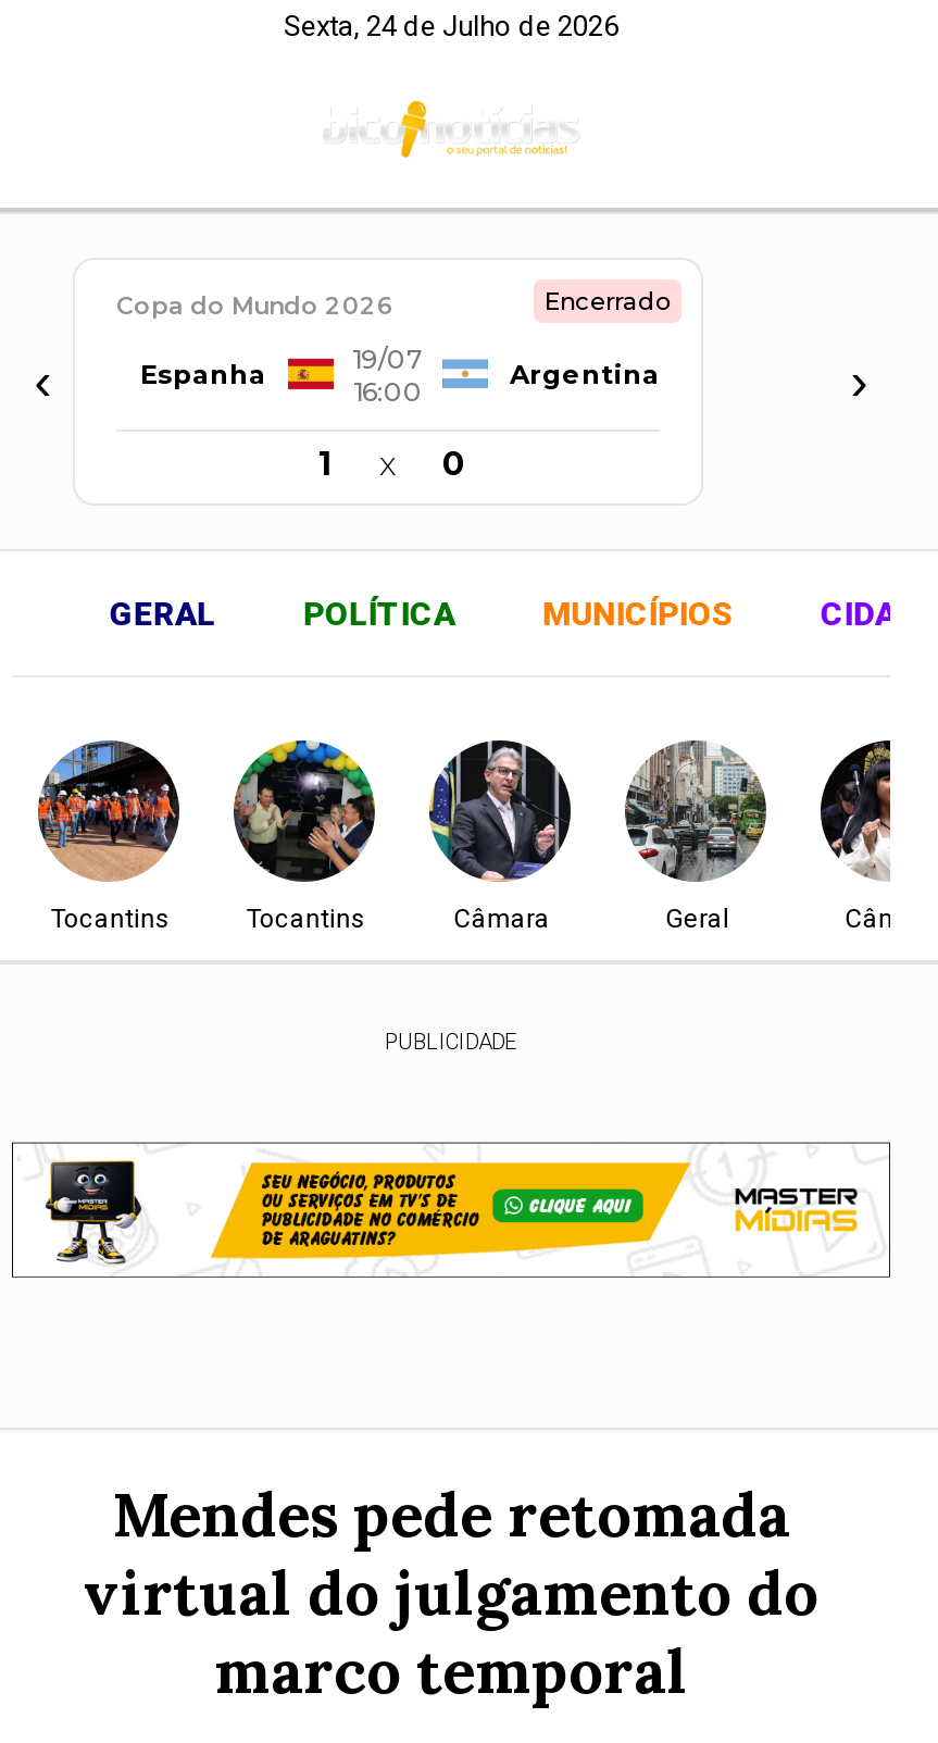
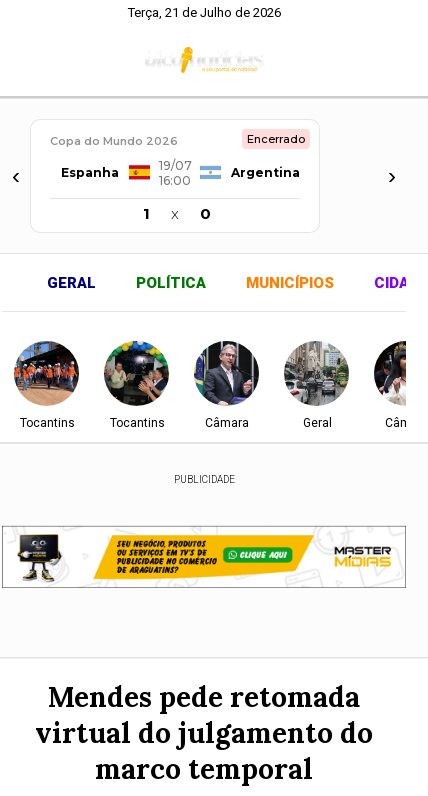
- Sexta, 24 de Julho de 2026
+ Terça, 21 de Julho de 2026
